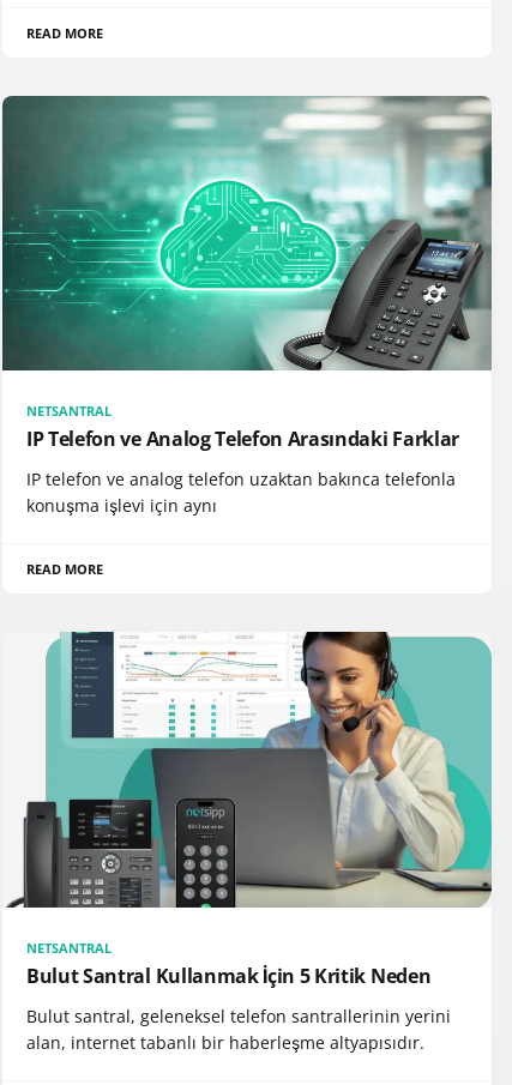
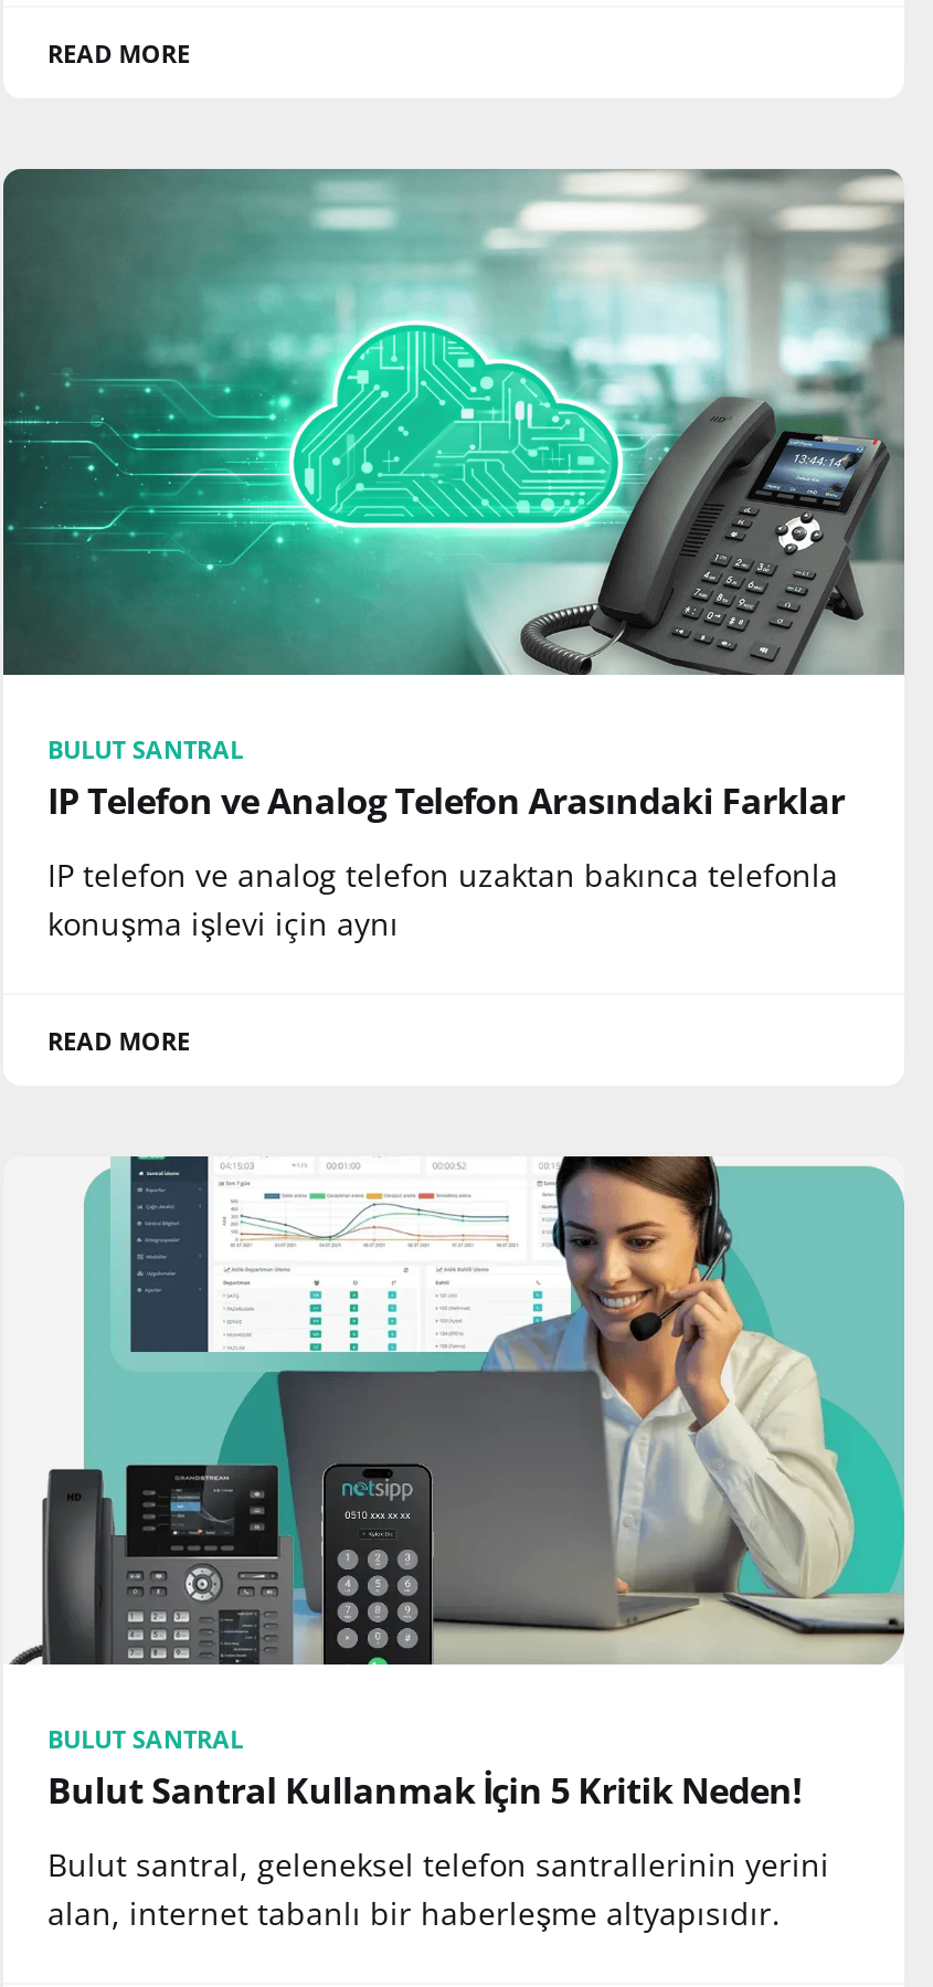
- NETSANTRAL
+ BULUT SANTRAL

- NETSANTRAL
- Bulut Santral Kullanmak İçin 5 Kritik Neden
+ BULUT SANTRAL
+ Bulut Santral Kullanmak İçin 5 Kritik Neden!
